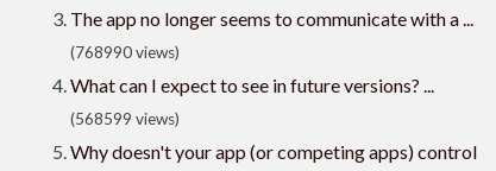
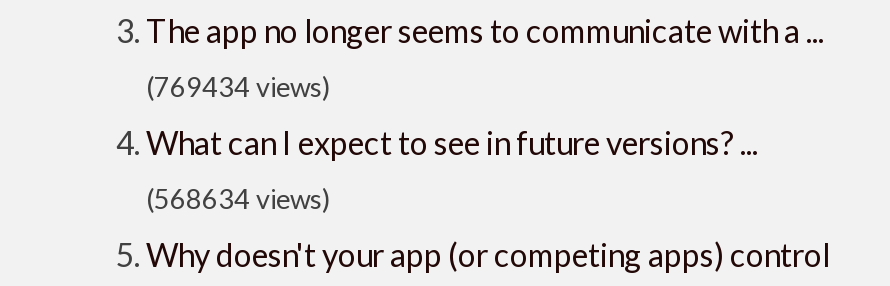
- (768990 views)
+ (769434 views)

- (568599 views)
+ (568634 views)
